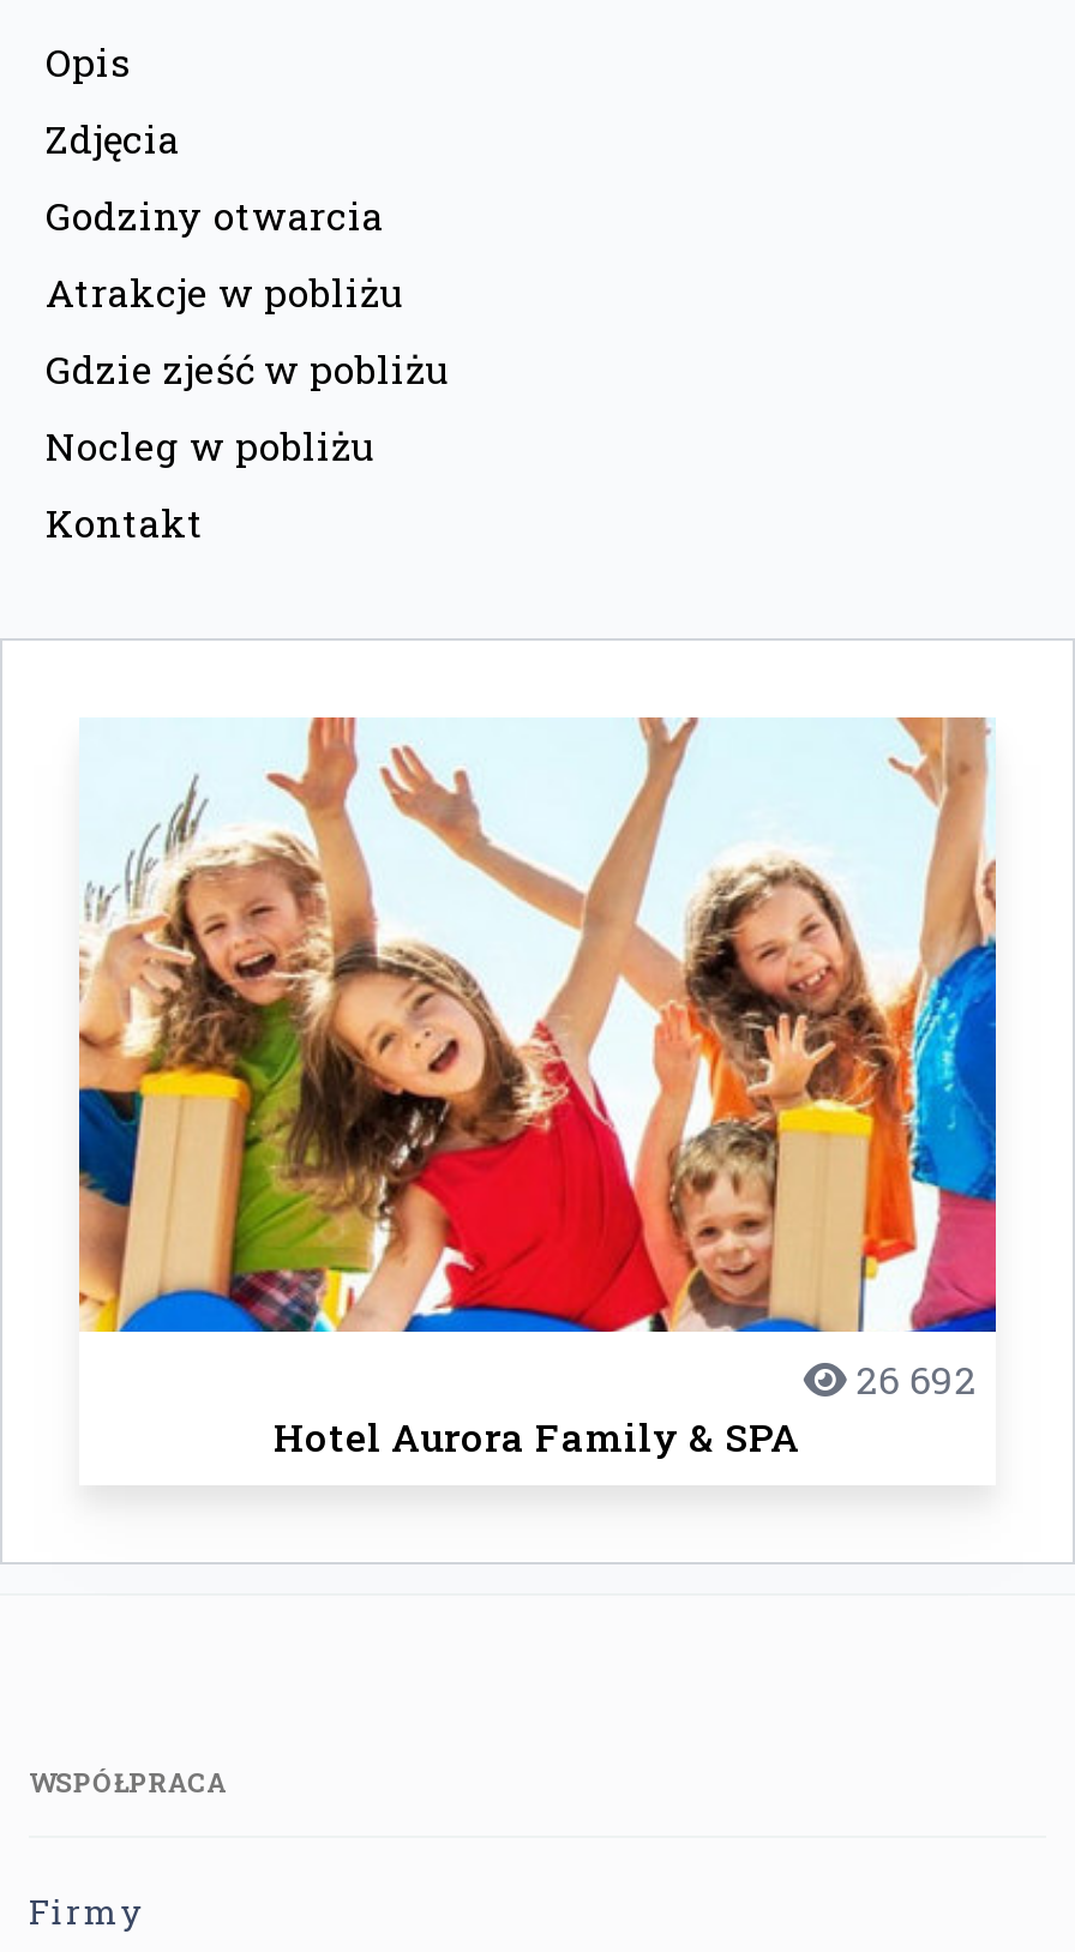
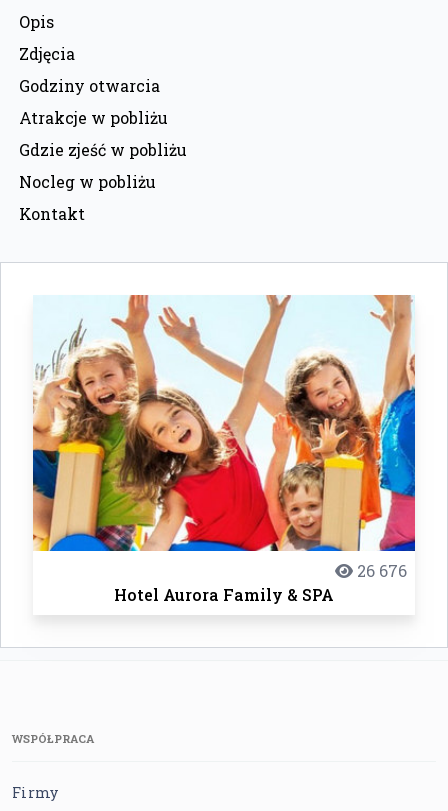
- 26 692
+ 26 676
